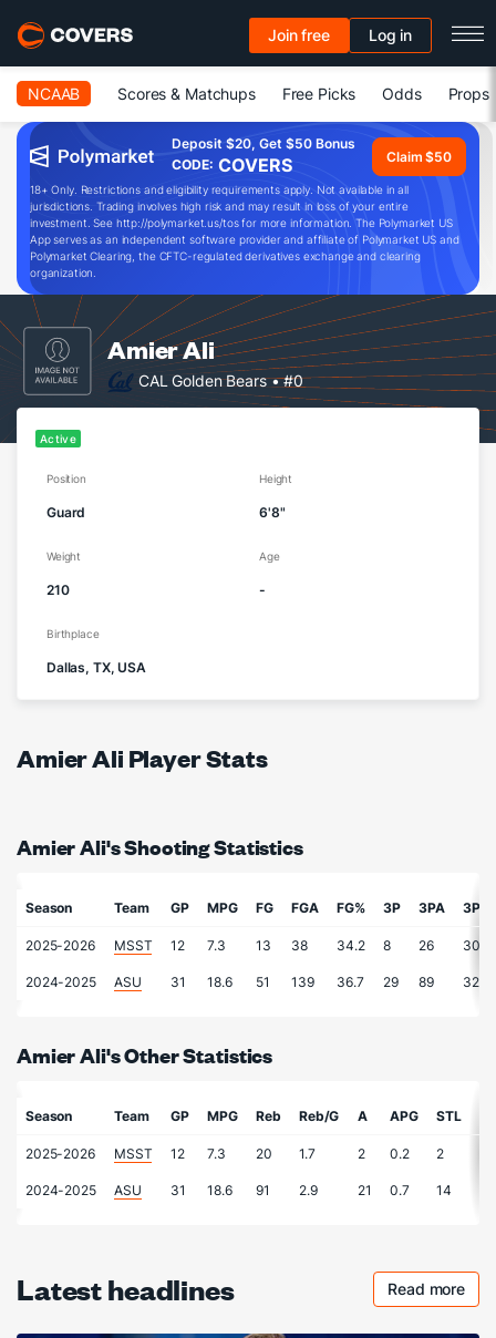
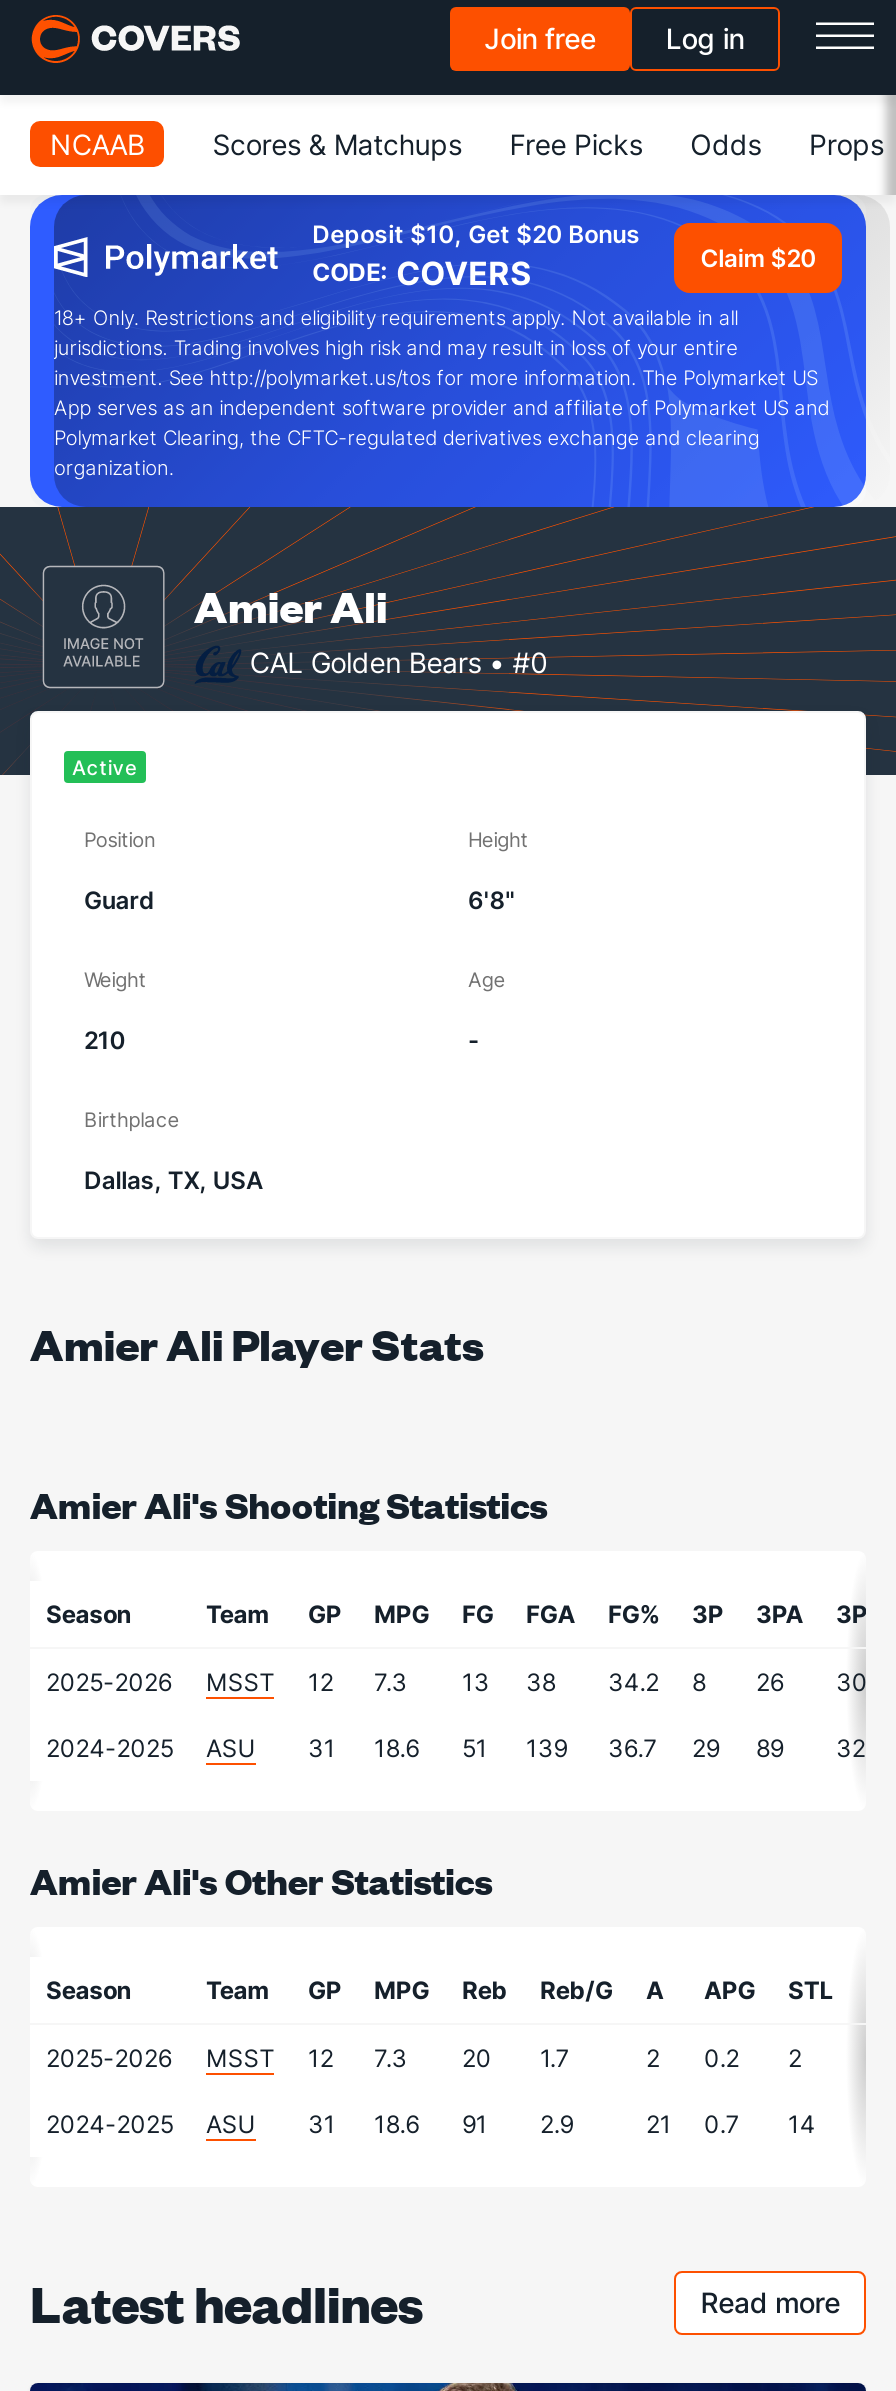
- Deposit $20, Get $50 Bonus
+ Deposit $10, Get $20 Bonus

- Claim $50
+ Claim $20
